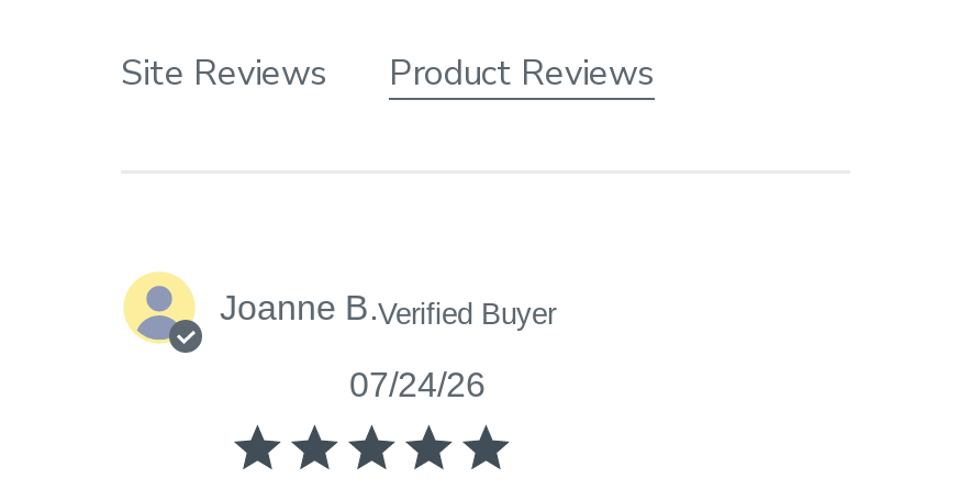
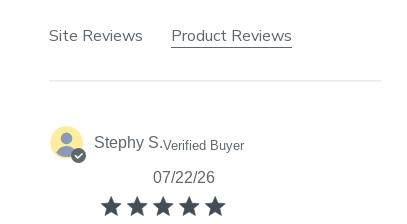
- Joanne B.Verified Buyer
+ Stephy S.Verified Buyer

- 07/24/26
+ 07/22/26
